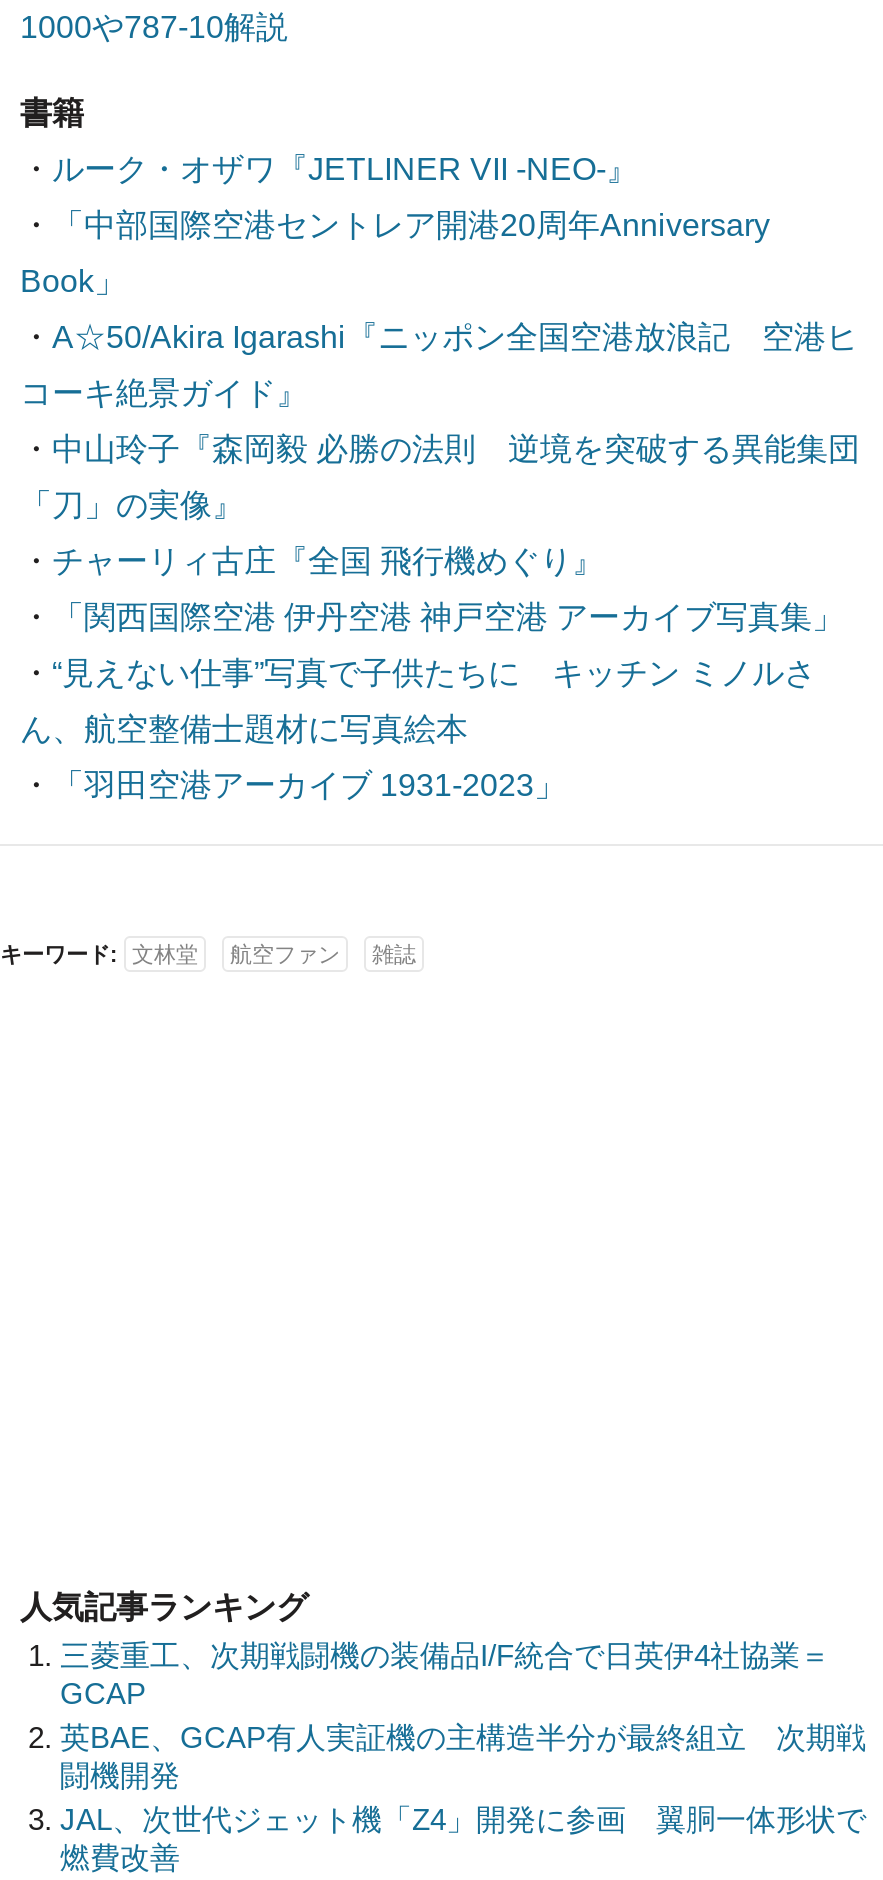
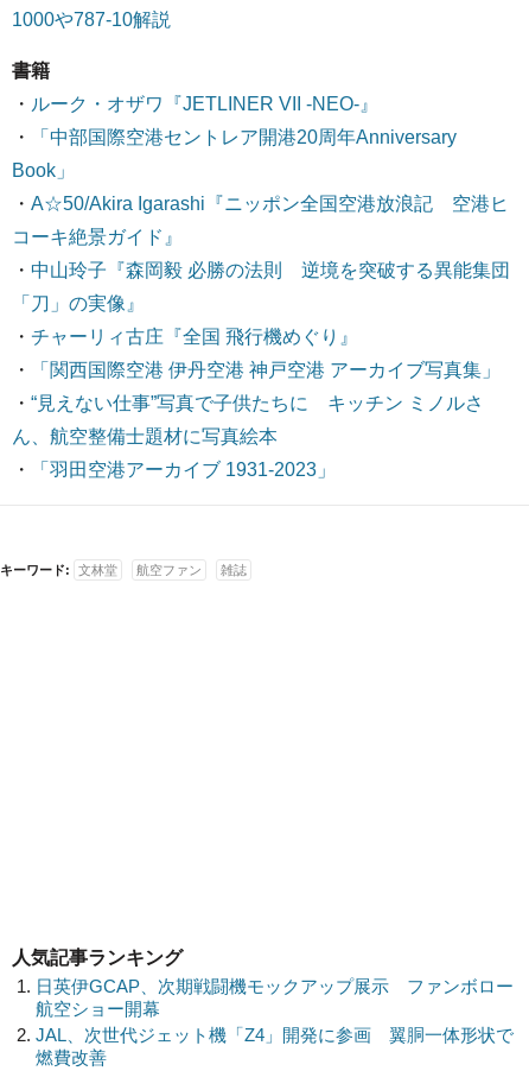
- 三菱重工、次期戦闘機の装備品I/F統合で日英伊4社協業＝
- GCAP
- 英BAE、GCAP有人実証機の主構造半分が最終組立 次期戦
- 闘機開発
+ 日英伊GCAP、次期戦闘機モックアップ展示 ファンボロー
+ 航空ショー開幕
